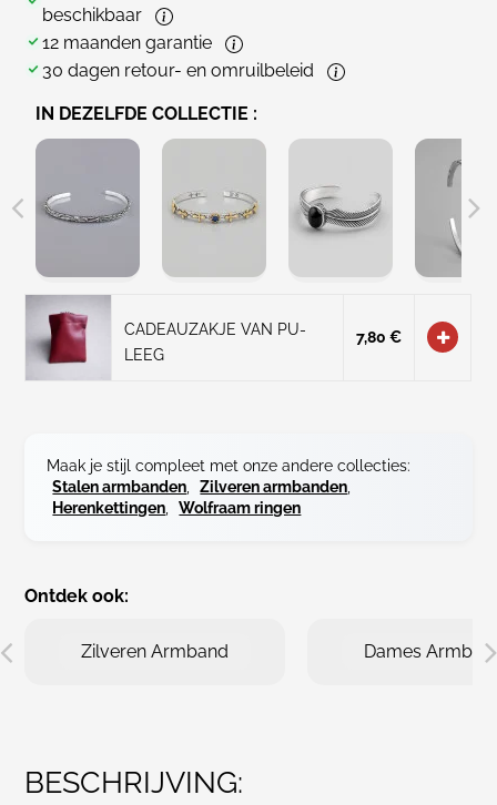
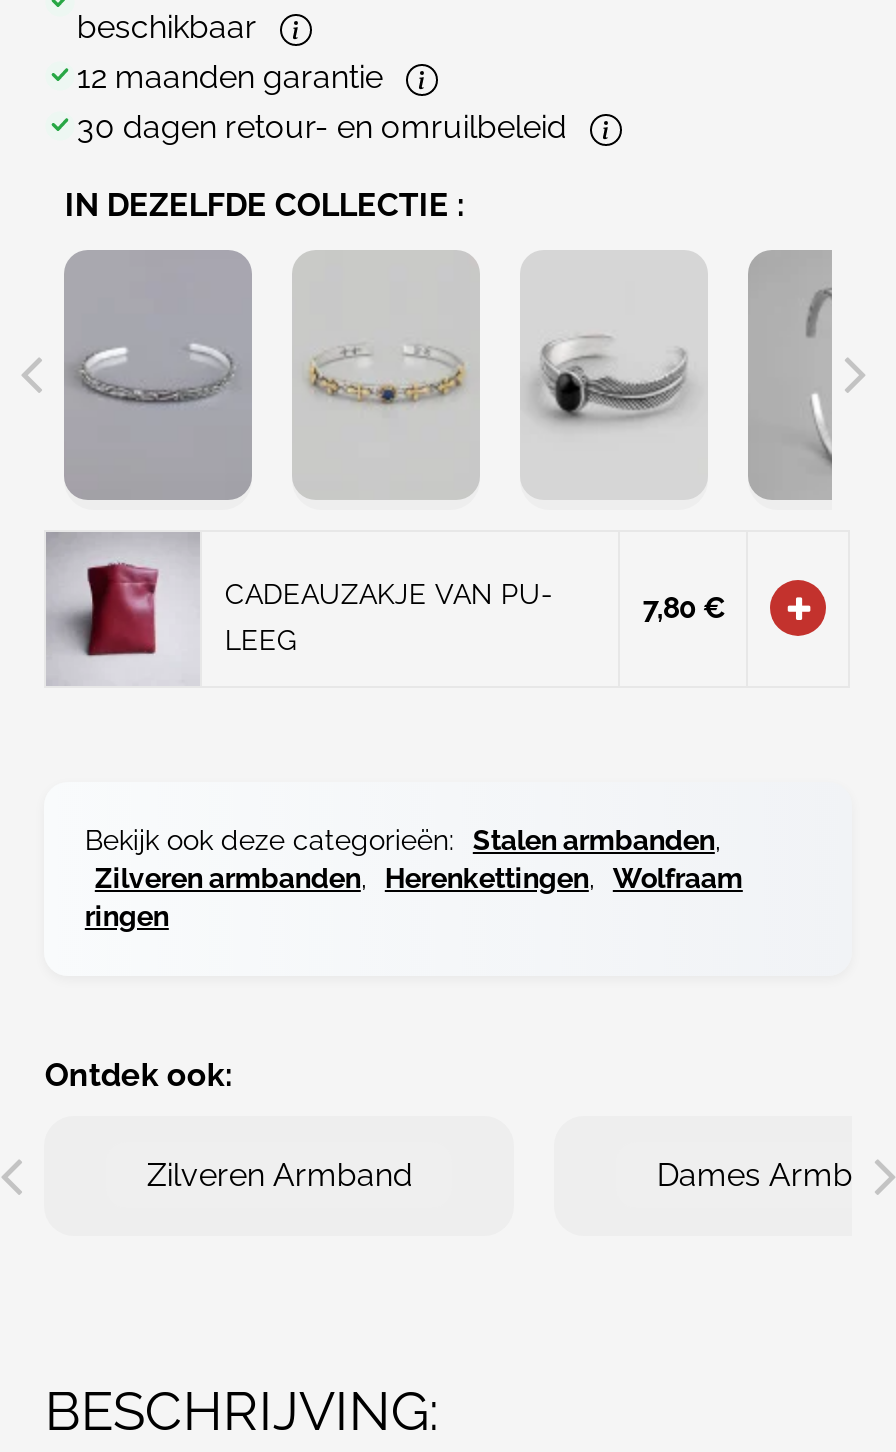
- Maak je stijl compleet met onze andere collecties:
- Stalen armbanden, Zilveren armbanden,
- Herenkettingen, Wolfraam ringen
+ Bekijk ook deze categorieën: Stalen armbanden,
+ Zilveren armbanden, Herenkettingen, Wolfraam
+ ringen
